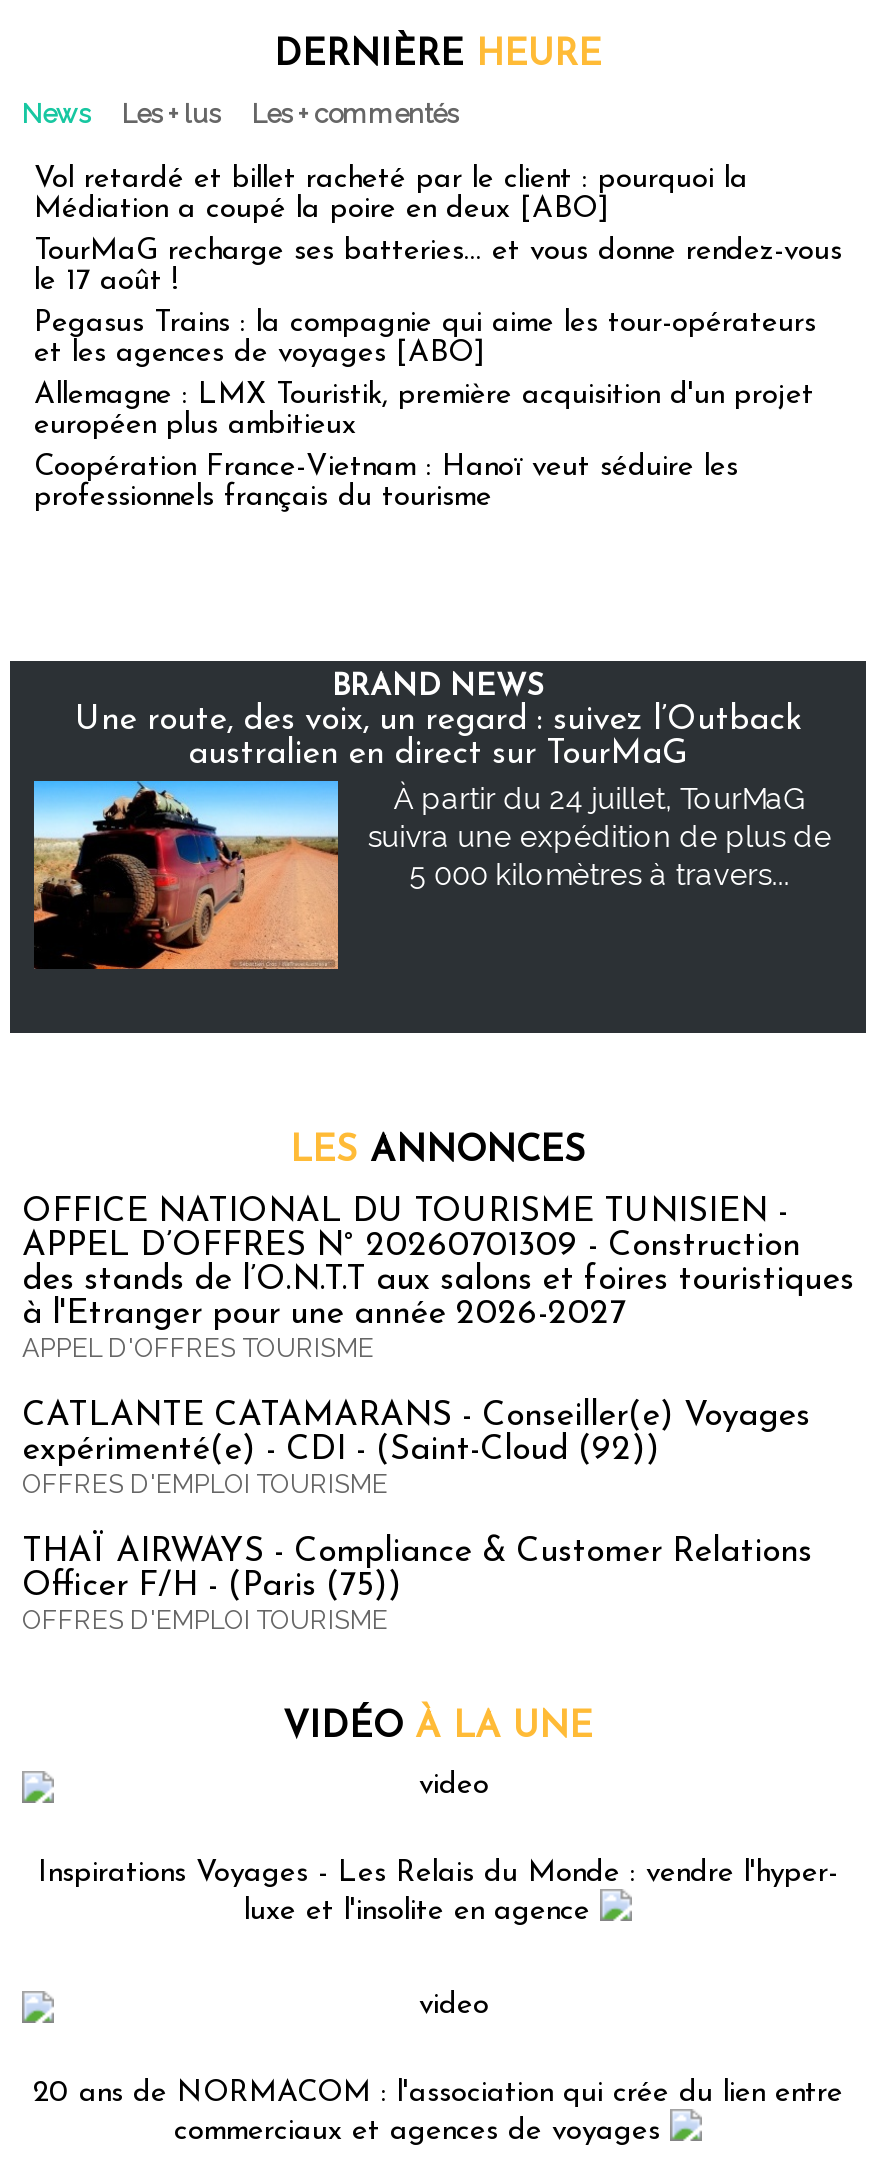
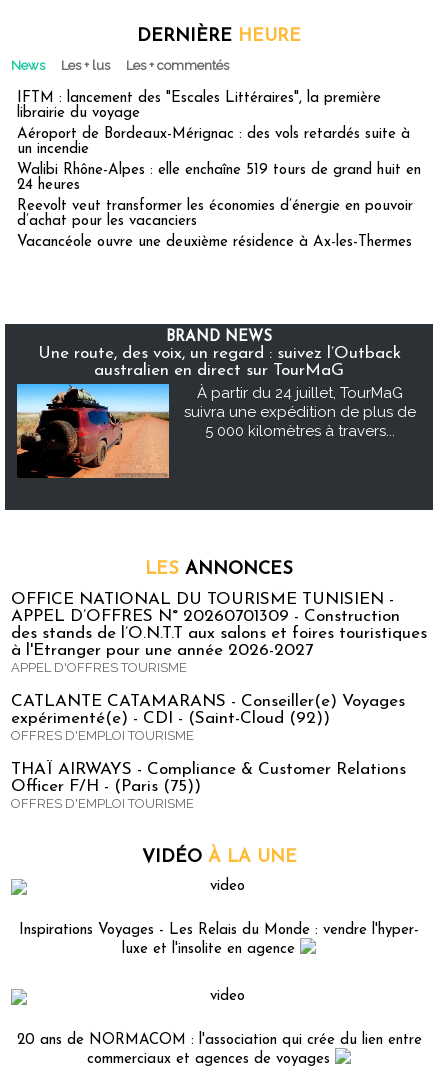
- Vol retardé et billet racheté par le client : pourquoi la
- Médiation a coupé la poire en deux [ABO]
- TourMaG recharge ses batteries... et vous donne rendez-vous
- le 17 août !
- Pegasus Trains : la compagnie qui aime les tour-opérateurs
- et les agences de voyages [ABO]
- Allemagne : LMX Touristik, première acquisition d'un projet
- européen plus ambitieux
- Coopération France-Vietnam : Hanoï veut séduire les
- professionnels français du tourisme
+ IFTM : lancement des "Escales Littéraires", la première
+ librairie du voyage
+ Aéroport de Bordeaux-Mérignac : des vols retardés suite à
+ un incendie
+ Walibi Rhône-Alpes : elle enchaîne 519 tours de grand huit en
+ 24 heures
+ Reevolt veut transformer les économies d’énergie en pouvoir
+ d’achat pour les vacanciers
+ Vacancéole ouvre une deuxième résidence à Ax-les-Thermes
